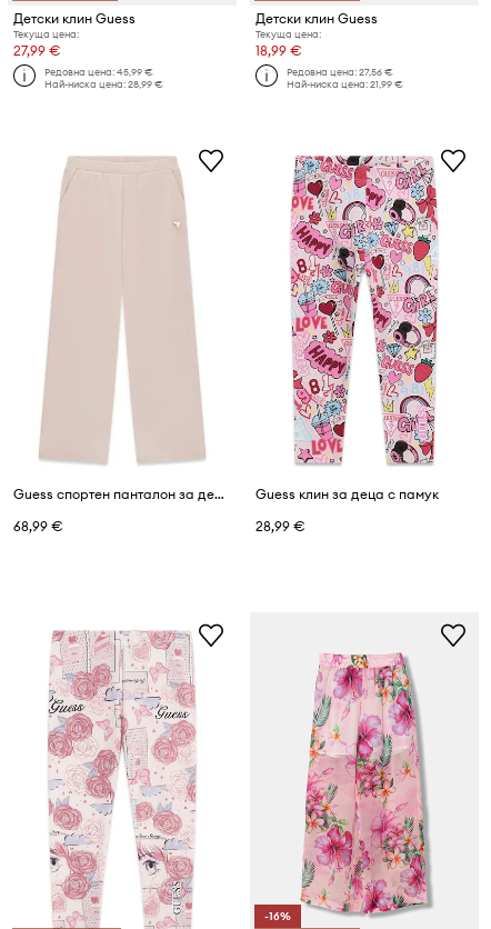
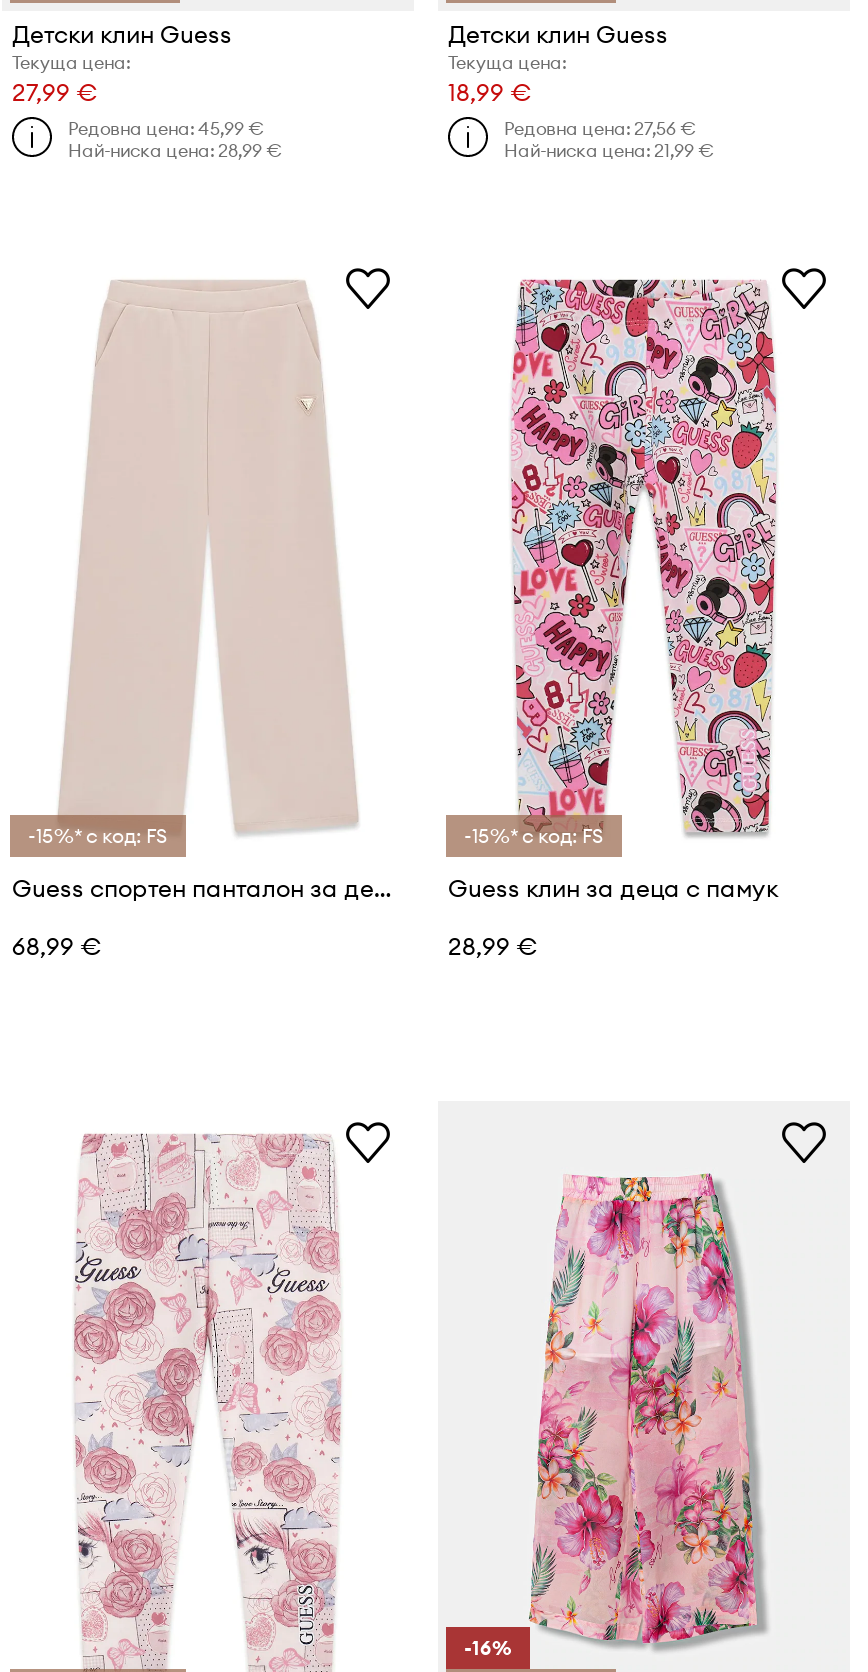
+ -15%* с код: FS

+ -15%* с код: FS
